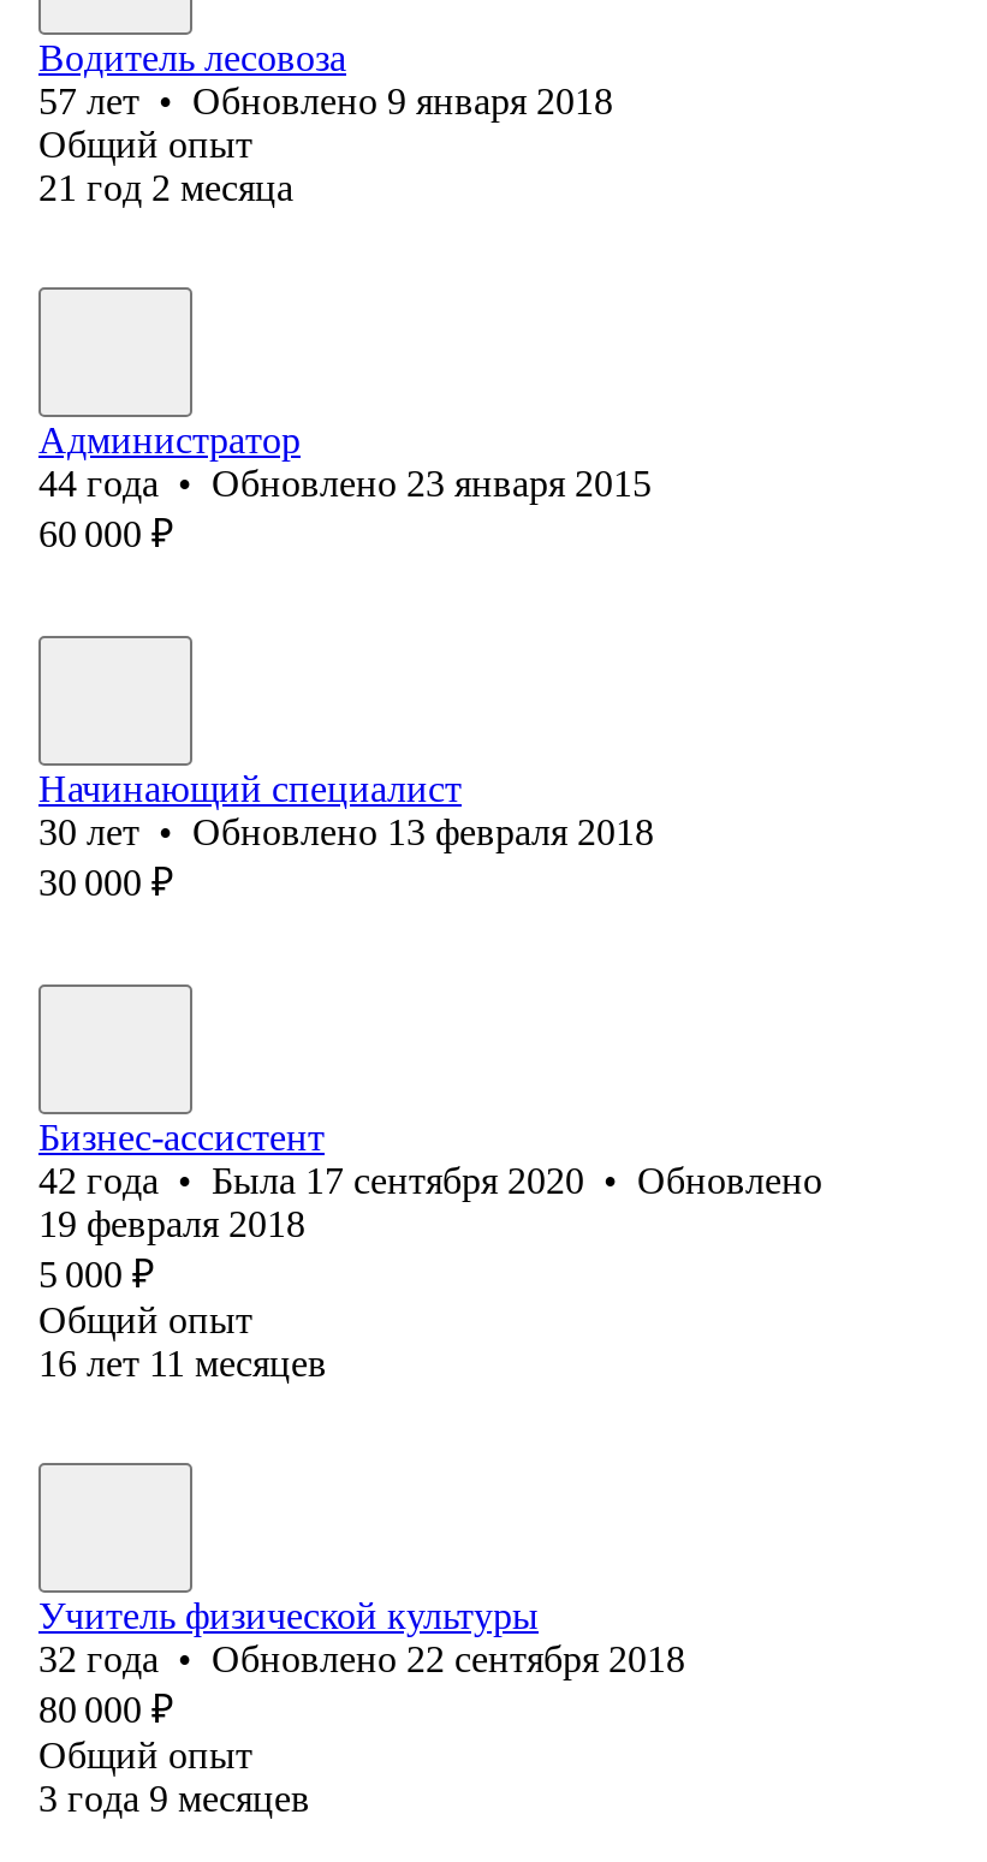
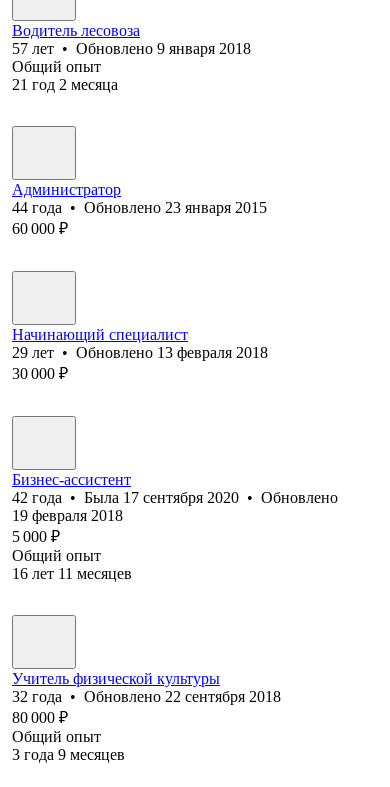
- 30 лет • Обновлено 13 февраля 2018
+ 29 лет • Обновлено 13 февраля 2018
